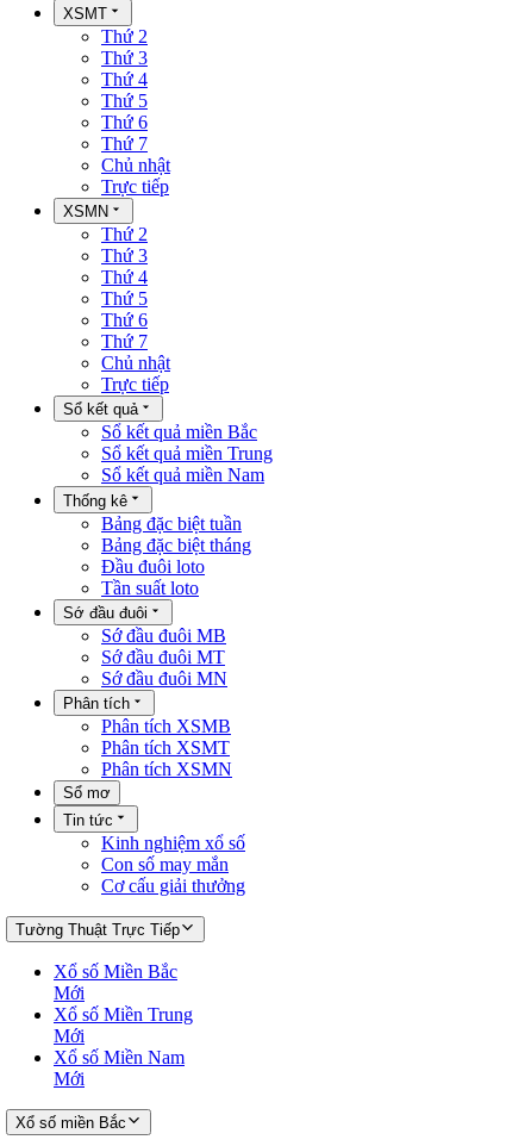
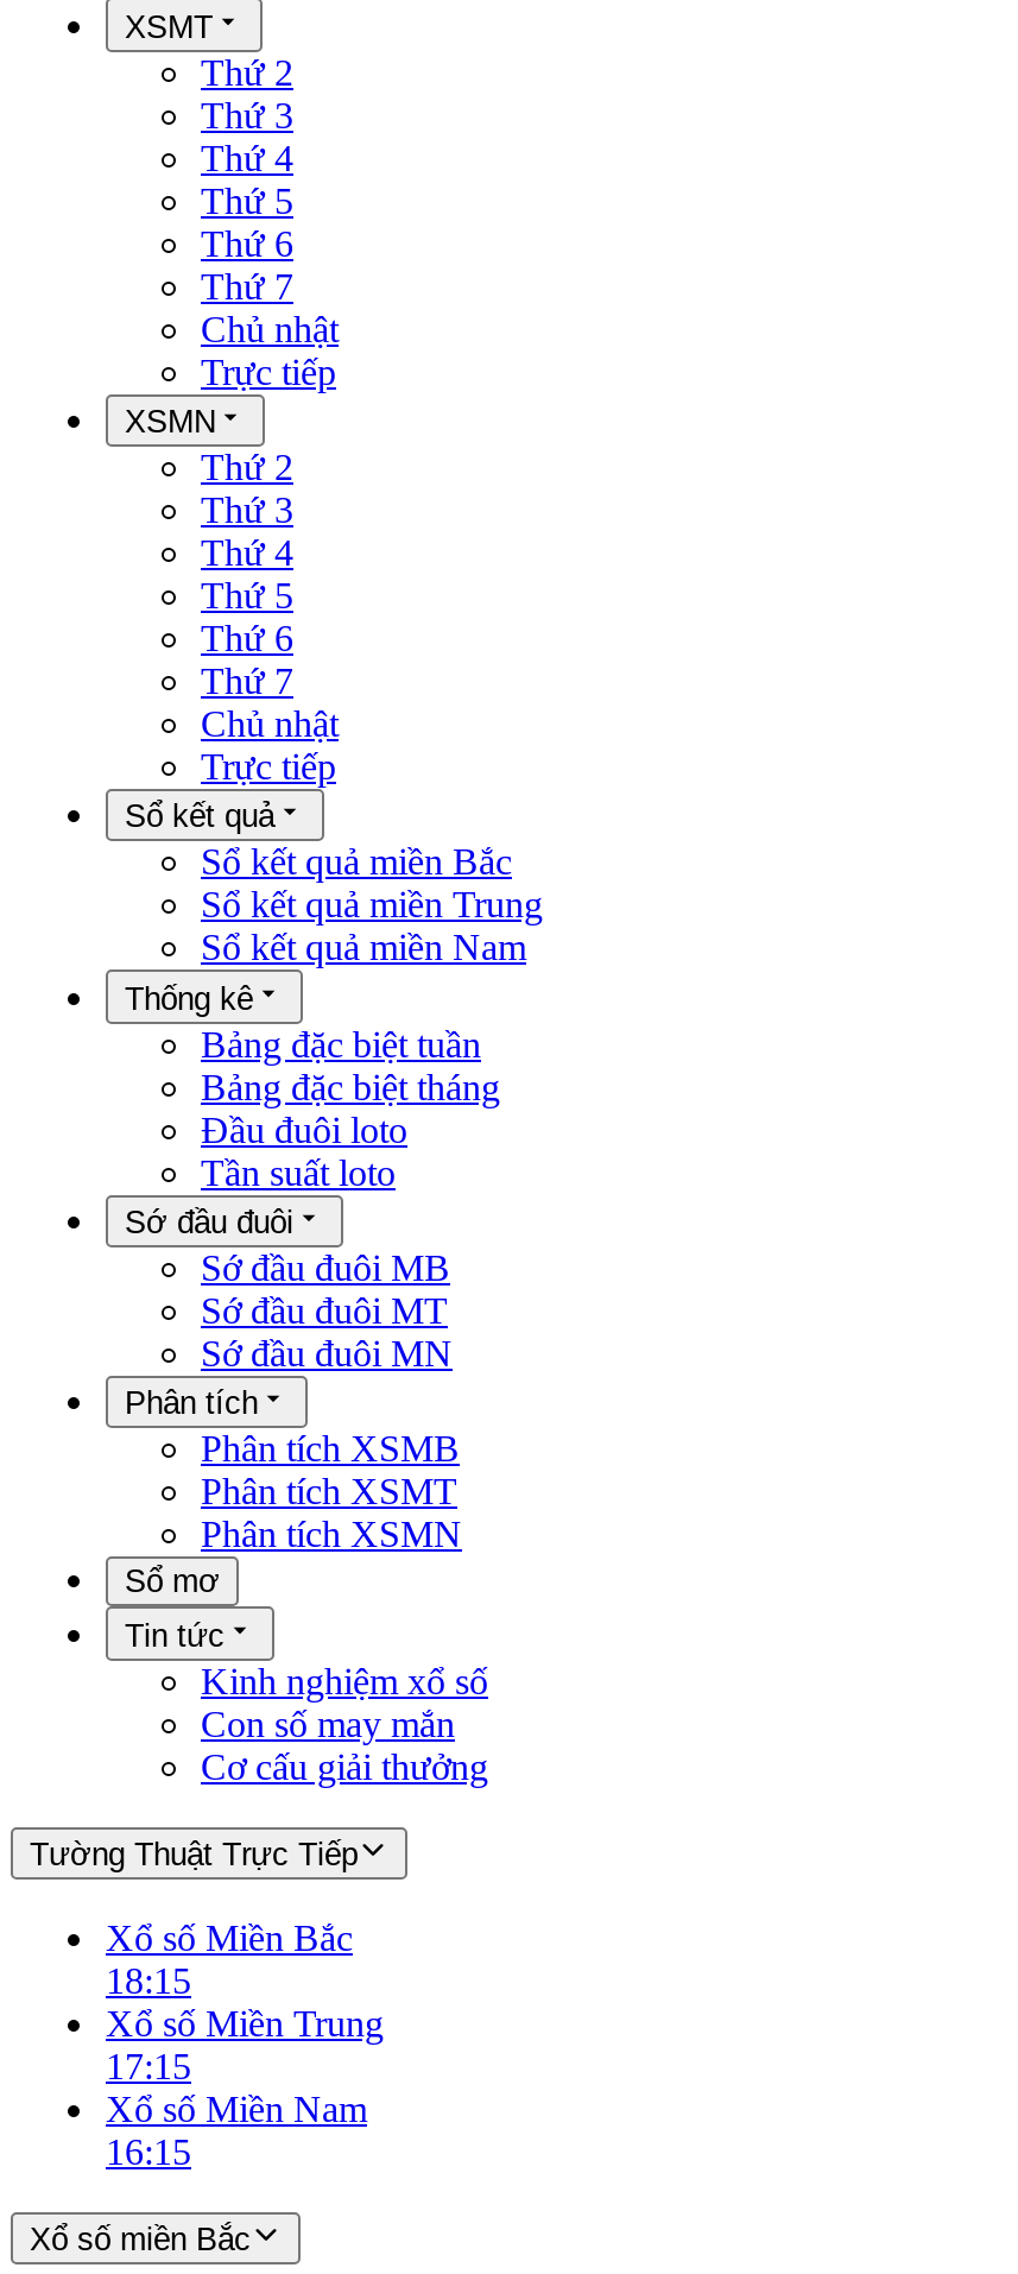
- Mới
+ 18:15

- Mới
+ 17:15

- Mới
+ 16:15
